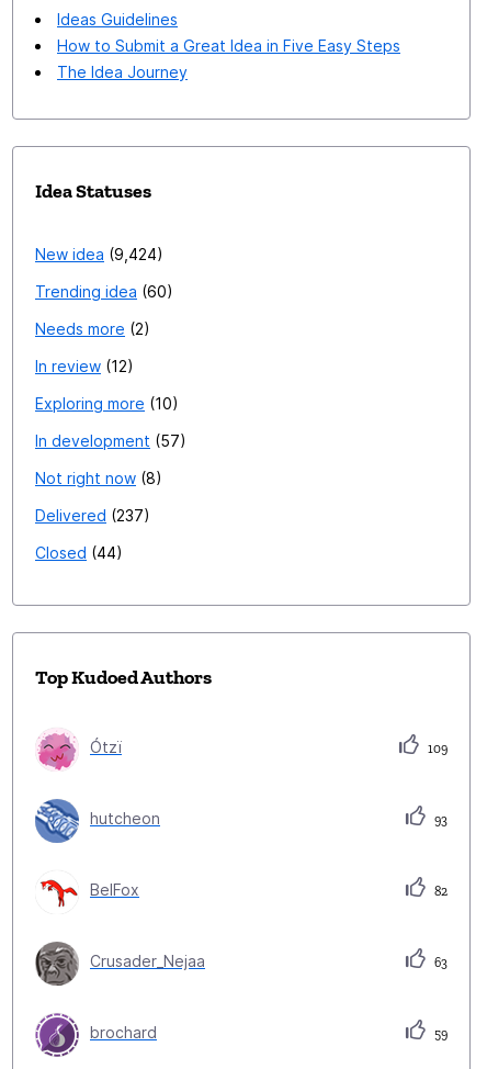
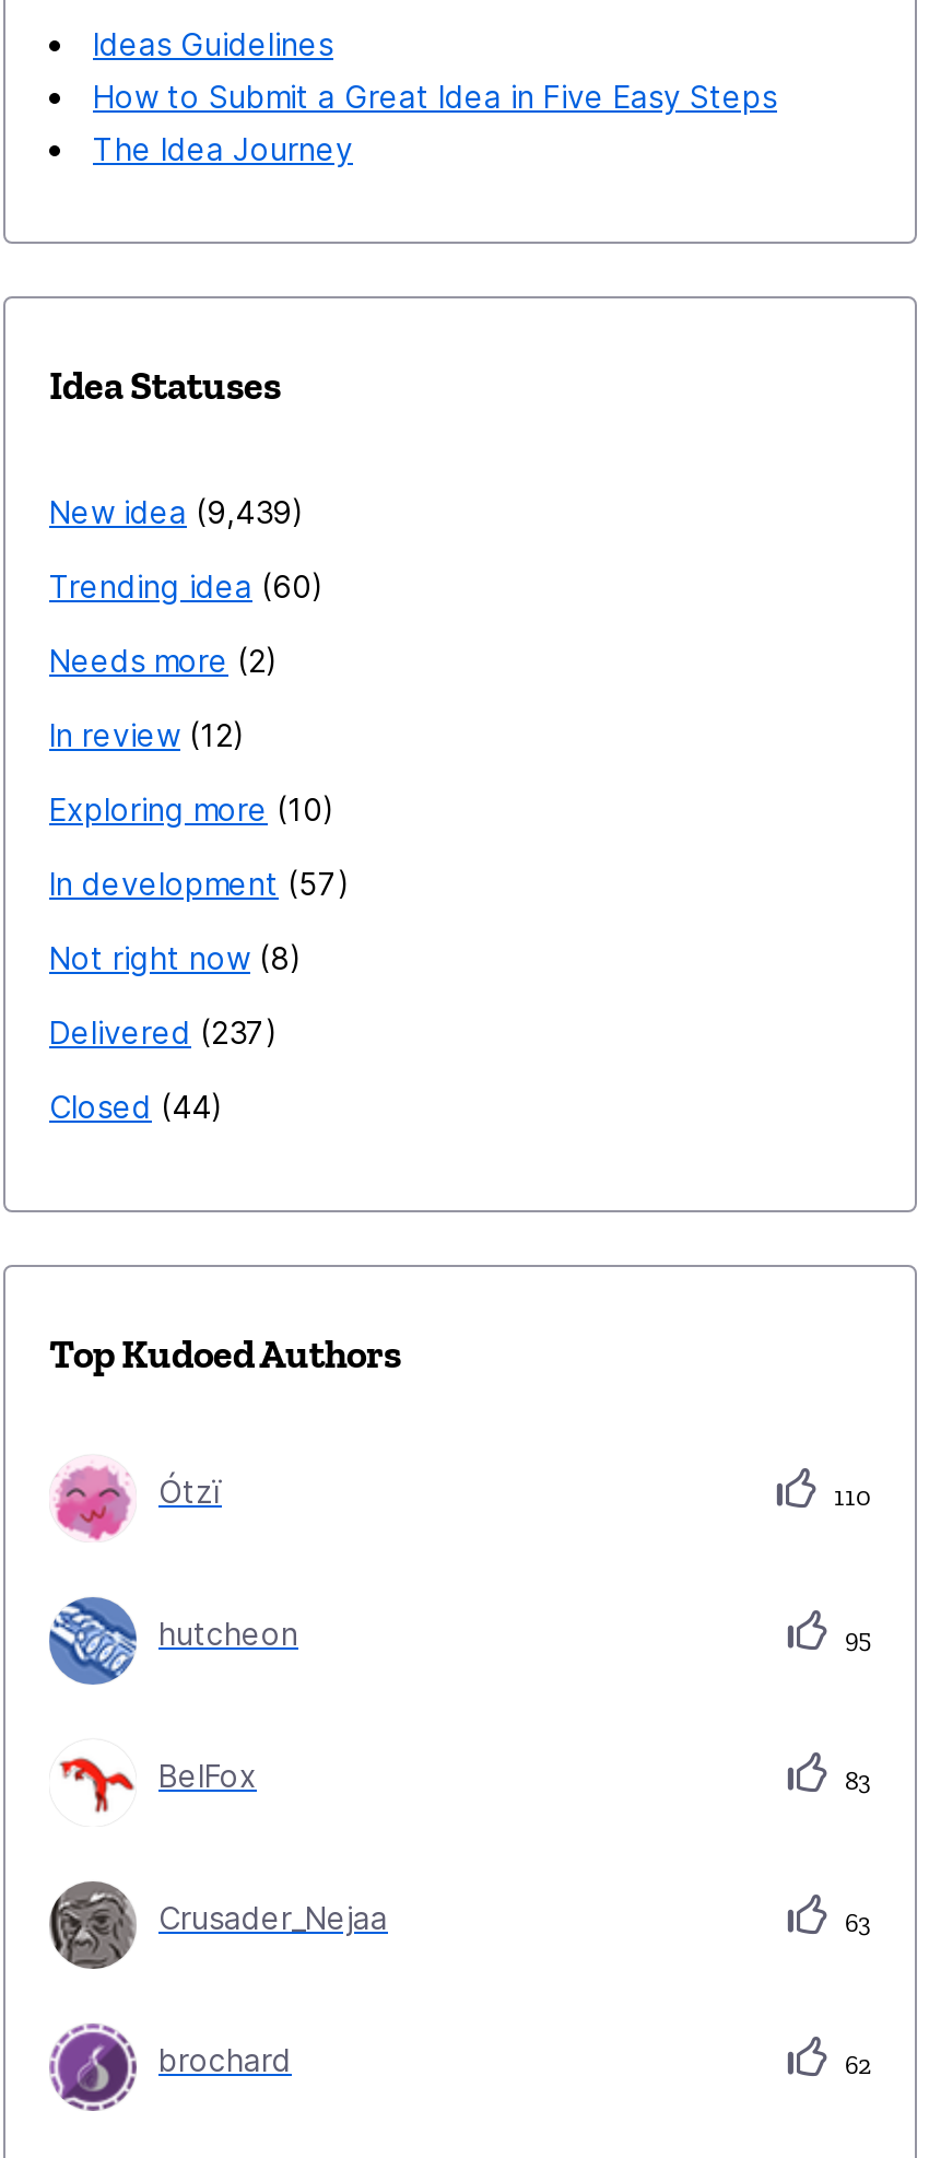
- New idea 9,424
+ New idea 9,439

- 109
+ 110

- 93
+ 95

- 82
+ 83

- 59
+ 62
